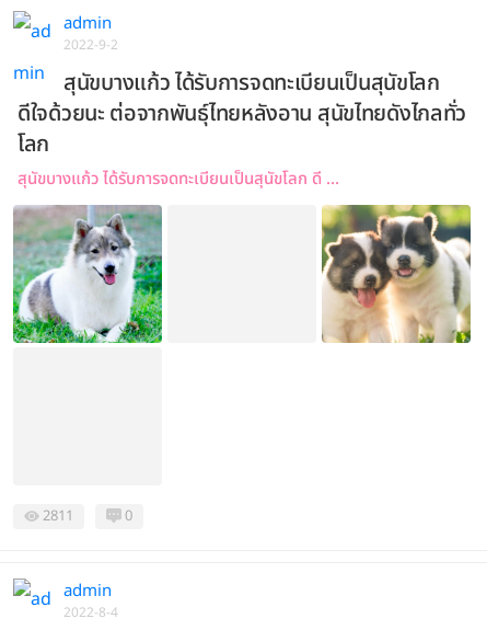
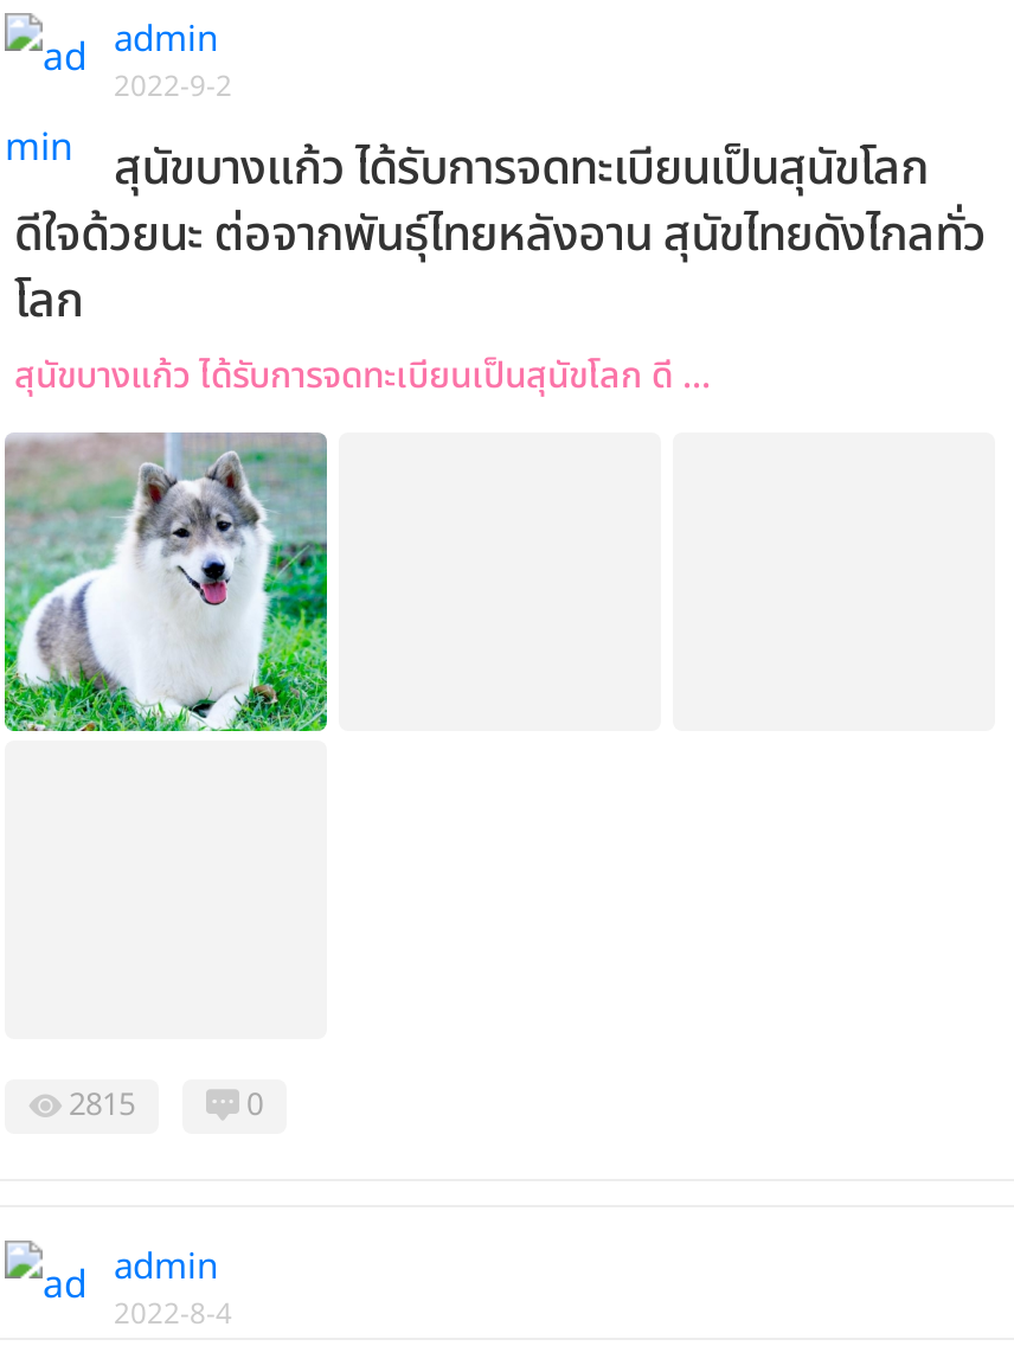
- [image]

- 2811
+ 2815
